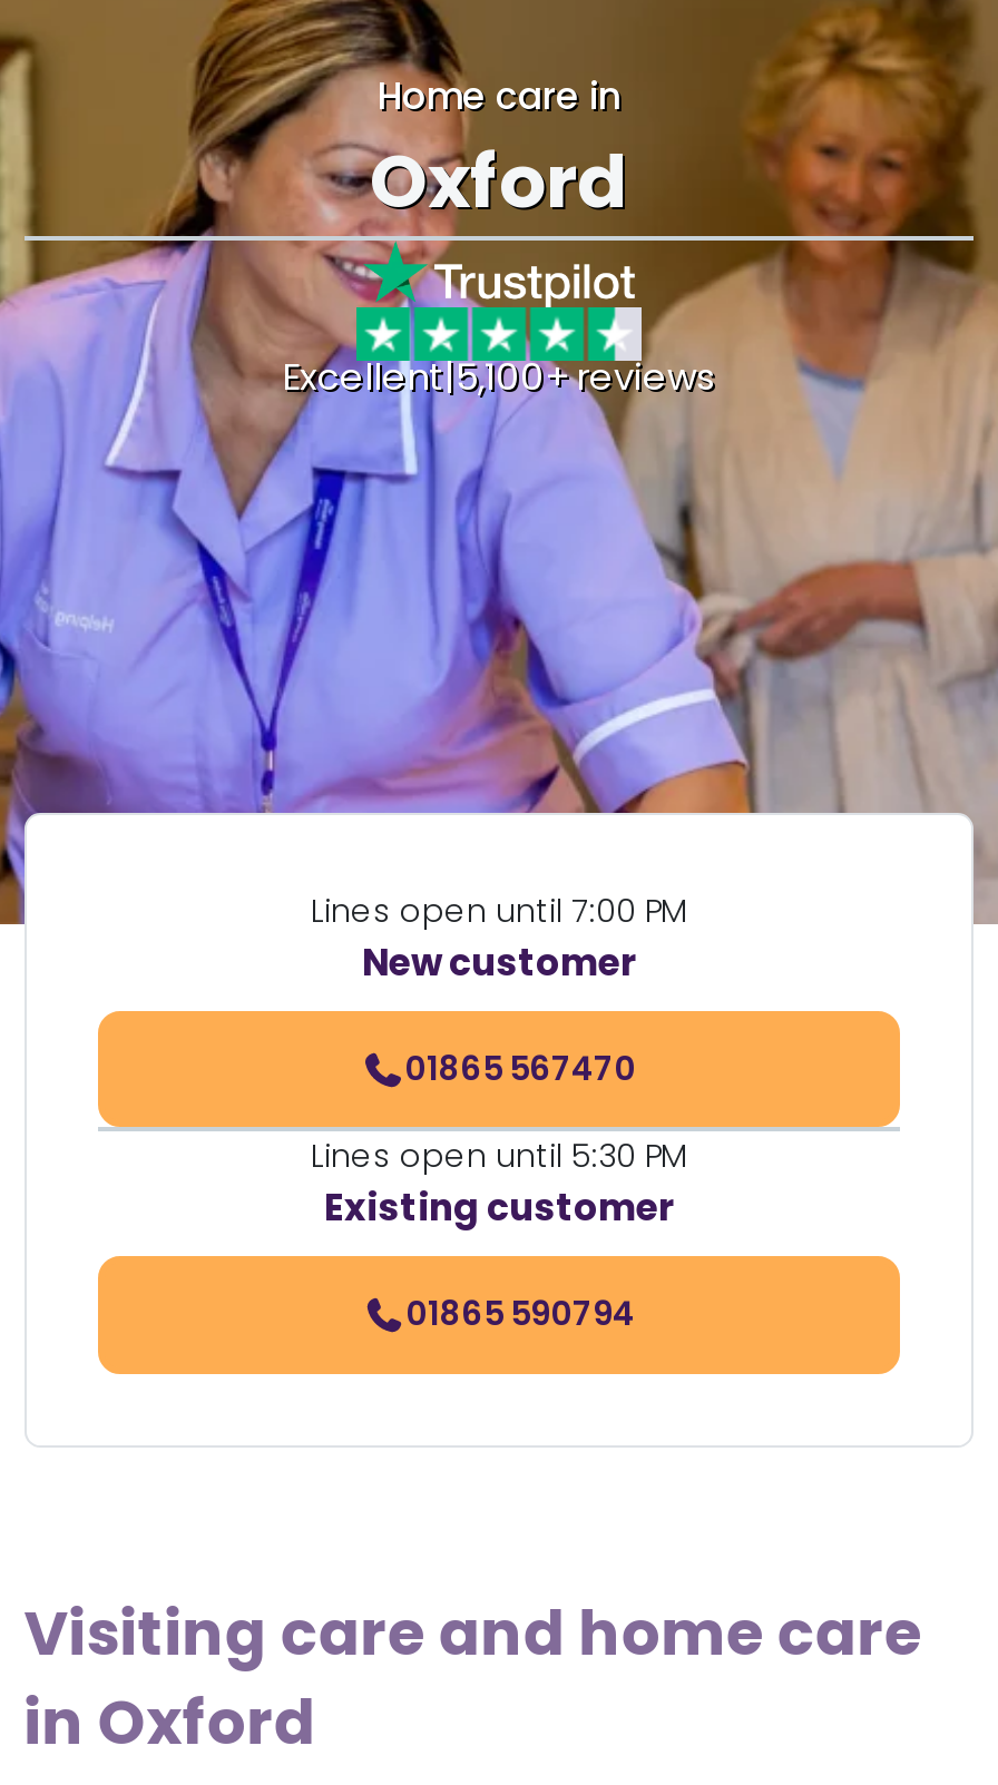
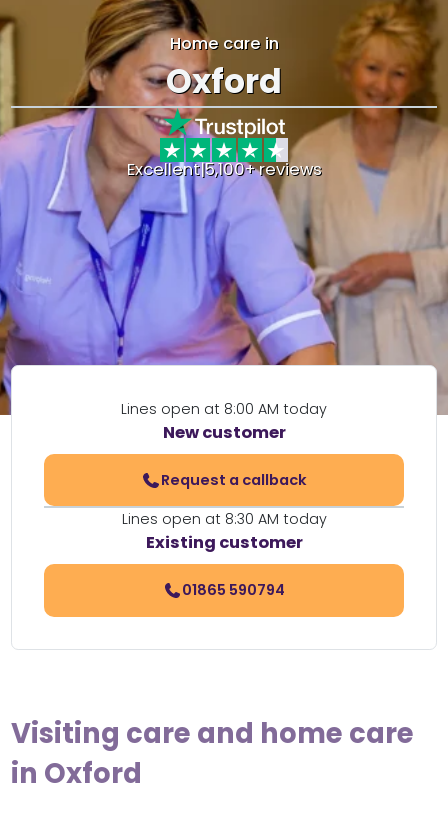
- Lines open until 7:00 PM
+ Lines open at 8:00 AM today

- 01865 567470
+ Request a callback

- Lines open until 5:30 PM
+ Lines open at 8:30 AM today
